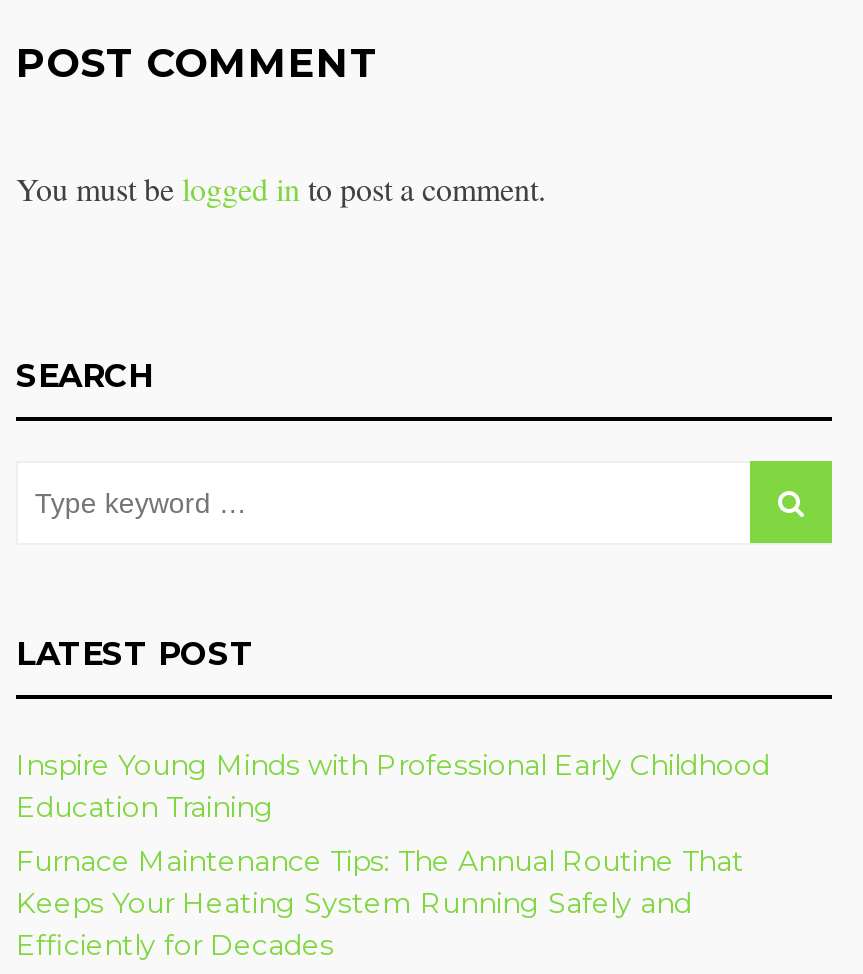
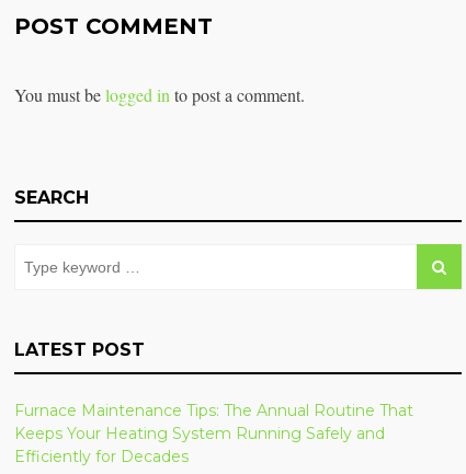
- Inspire Young Minds with Professional Early Childhood
- Education Training
